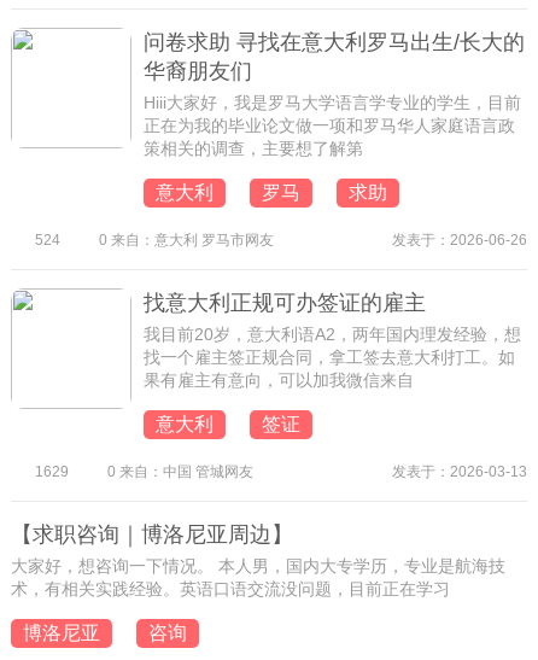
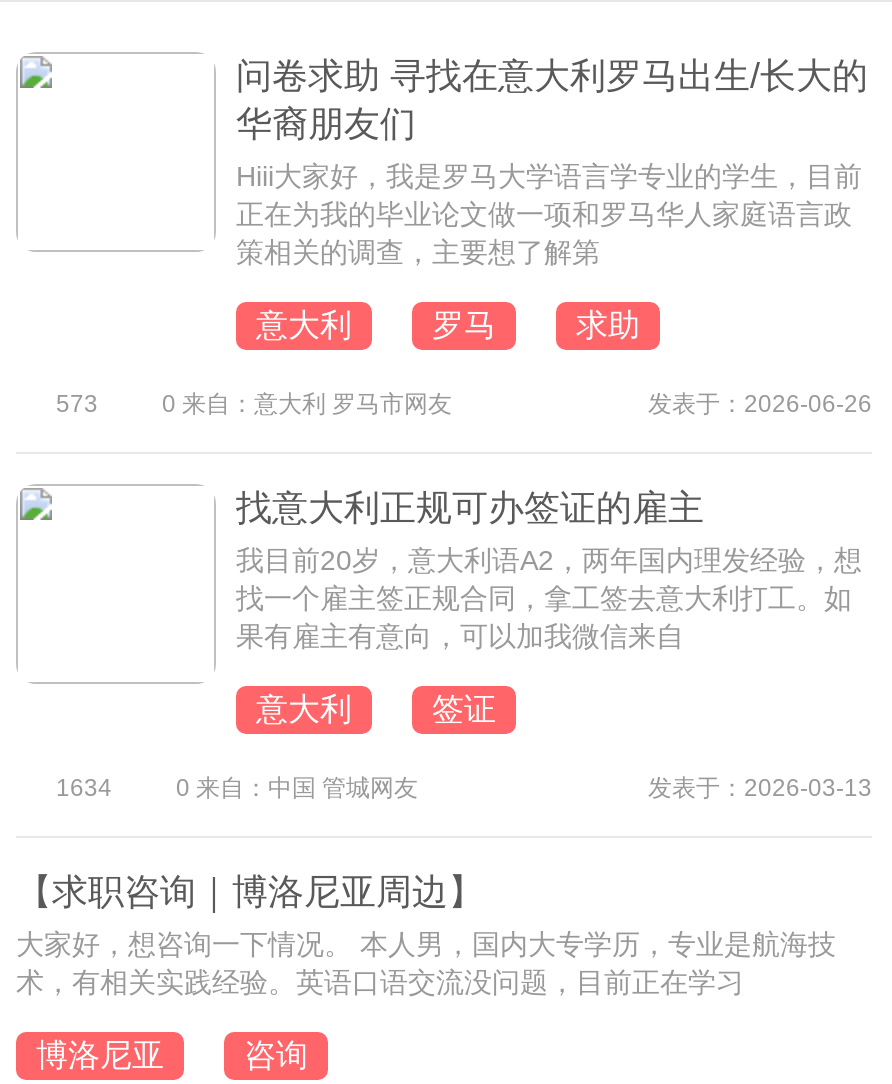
- 524
+ 573

- 1629
+ 1634
